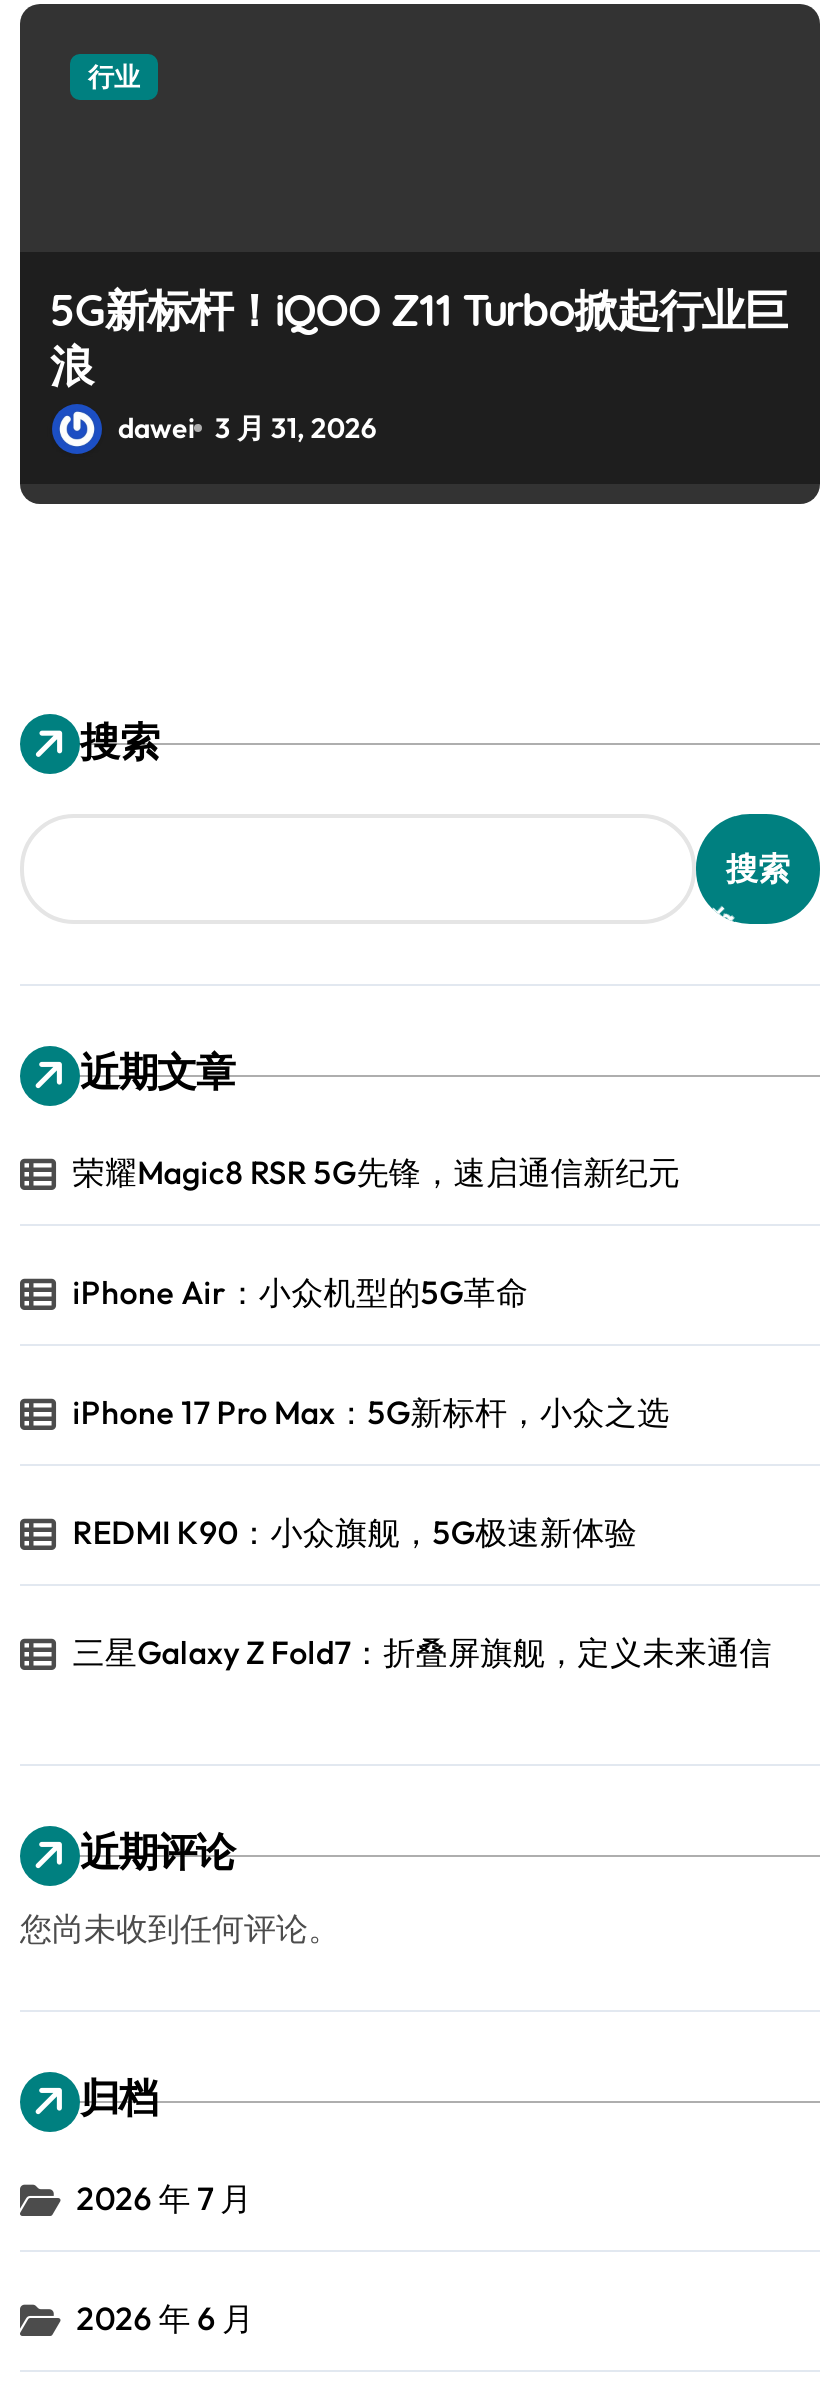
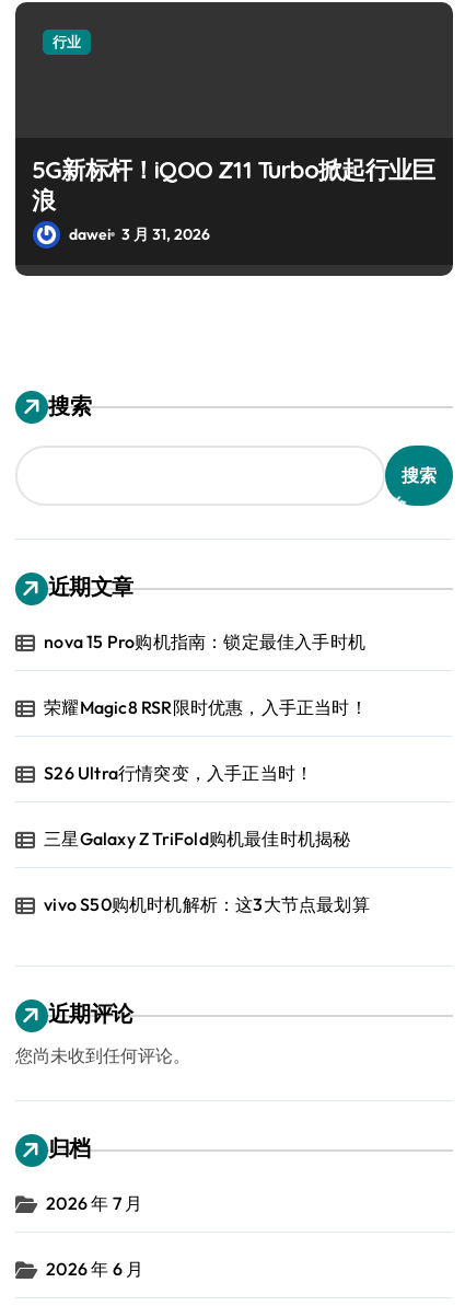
- 荣耀Magic8 RSR 5G先锋，速启通信新纪元
+ nova 15 Pro购机指南：锁定最佳入手时机

- iPhone Air：小众机型的5G革命
+ 荣耀Magic8 RSR限时优惠，入手正当时！

- iPhone 17 Pro Max：5G新标杆，小众之选
+ S26 Ultra行情突变，入手正当时！

- REDMI K90：小众旗舰，5G极速新体验
+ 三星Galaxy Z TriFold购机最佳时机揭秘

- 三星Galaxy Z Fold7：折叠屏旗舰，定义未来通信
+ vivo S50购机时机解析：这3大节点最划算
